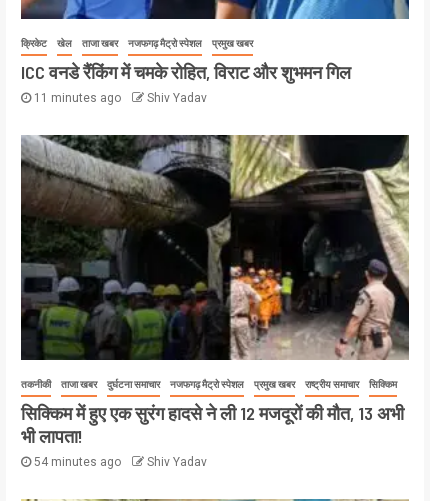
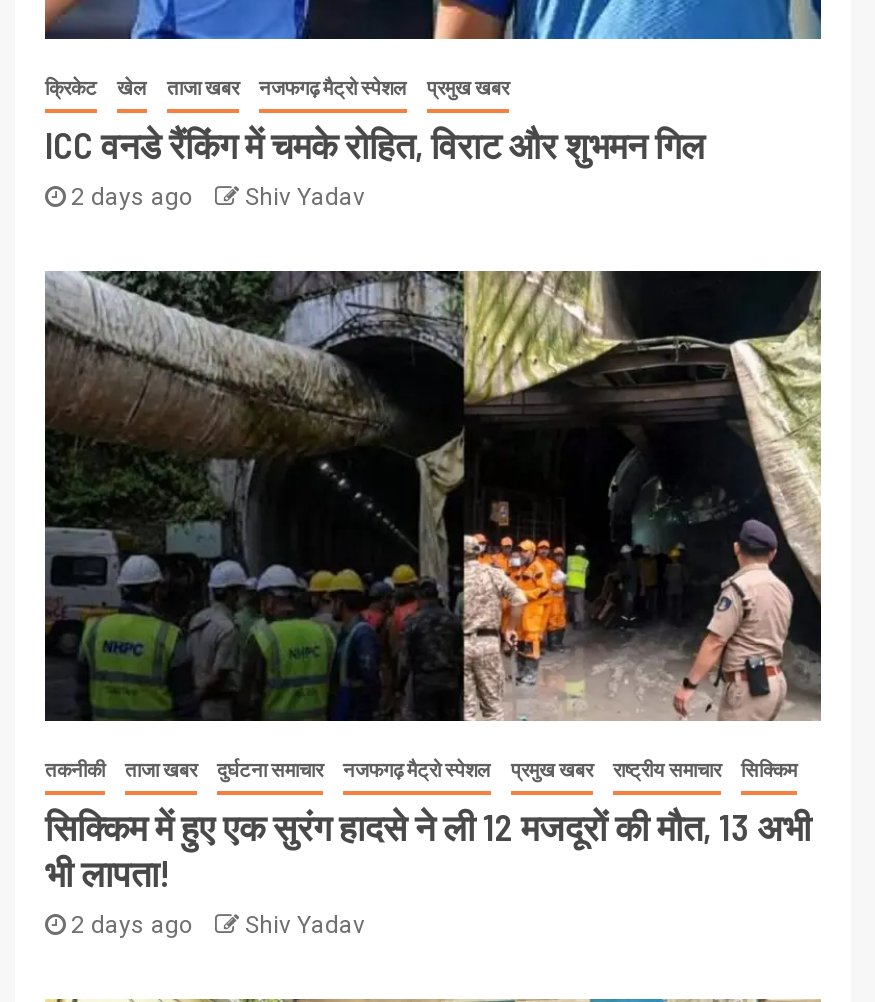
- 11 minutes ago Shiv Yadav
+ 2 days ago Shiv Yadav

- 54 minutes ago Shiv Yadav
+ 2 days ago Shiv Yadav
